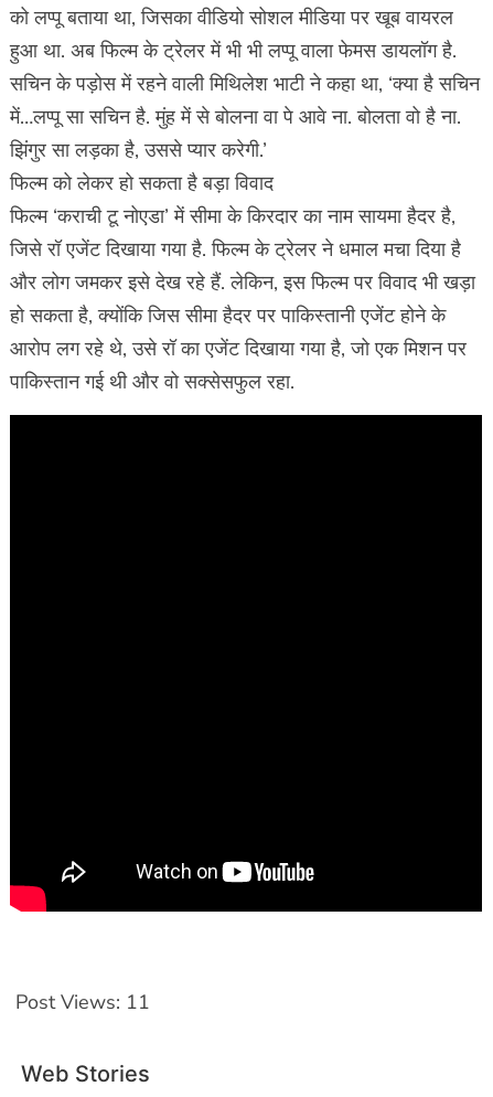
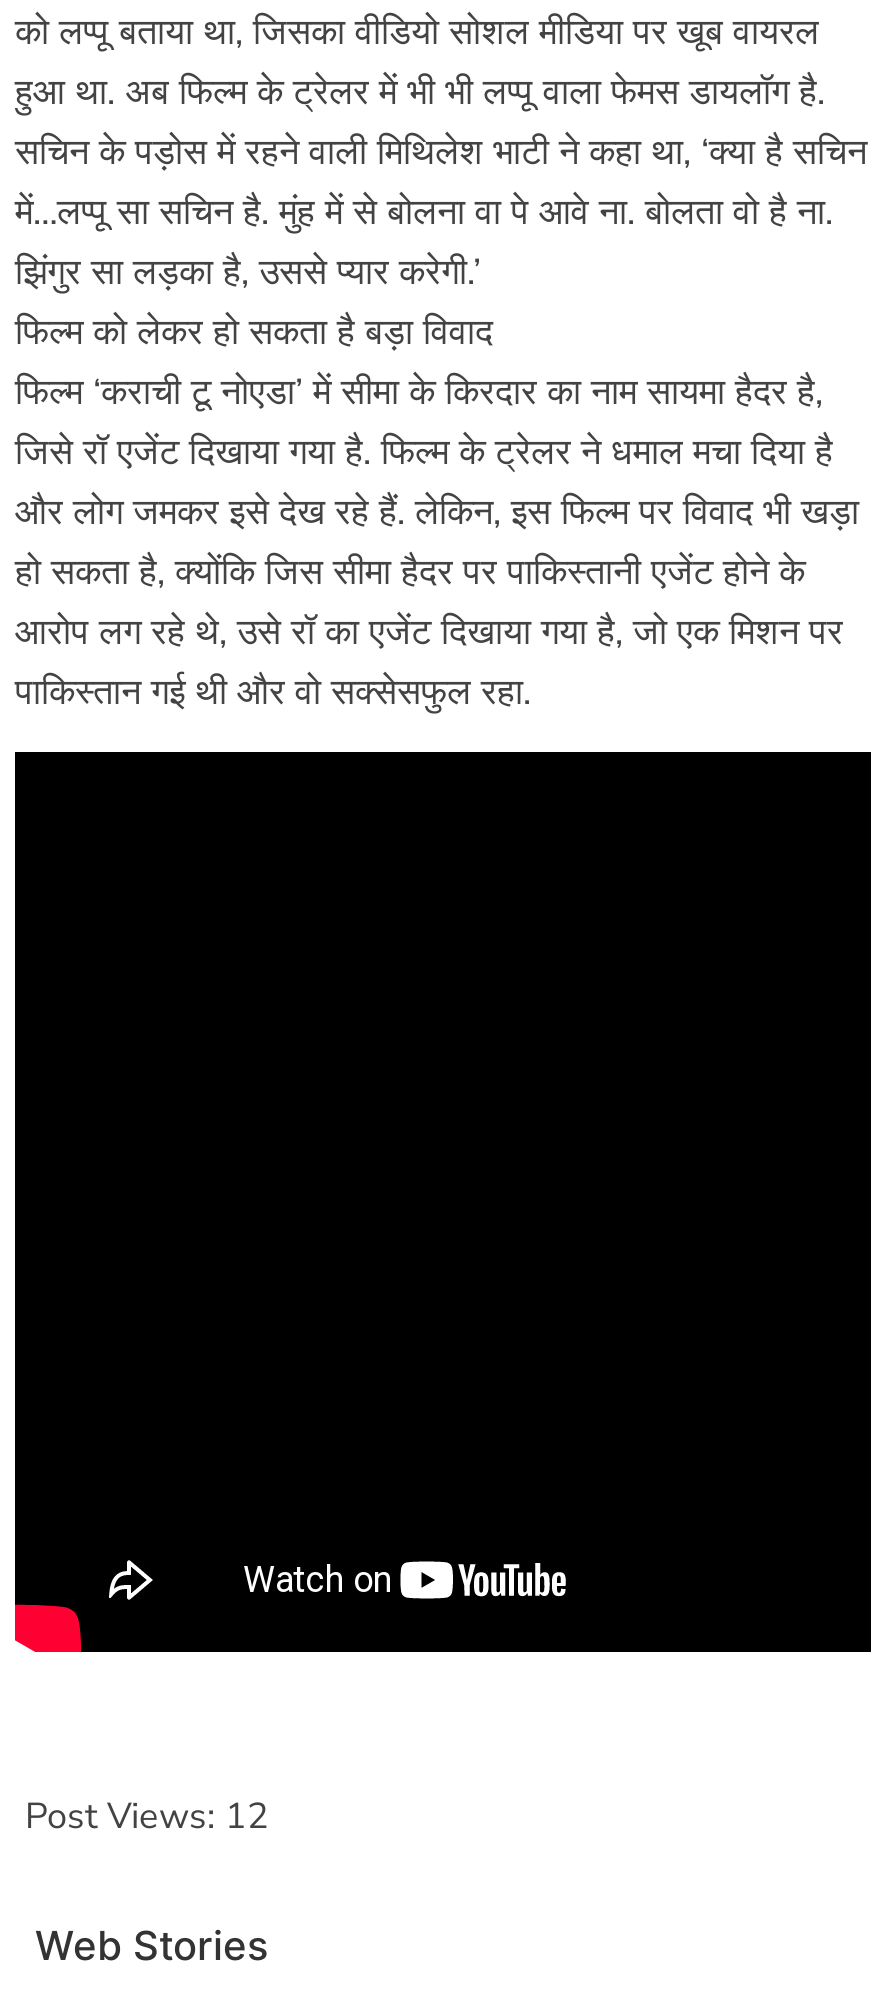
- Post Views: 11
+ Post Views: 12
